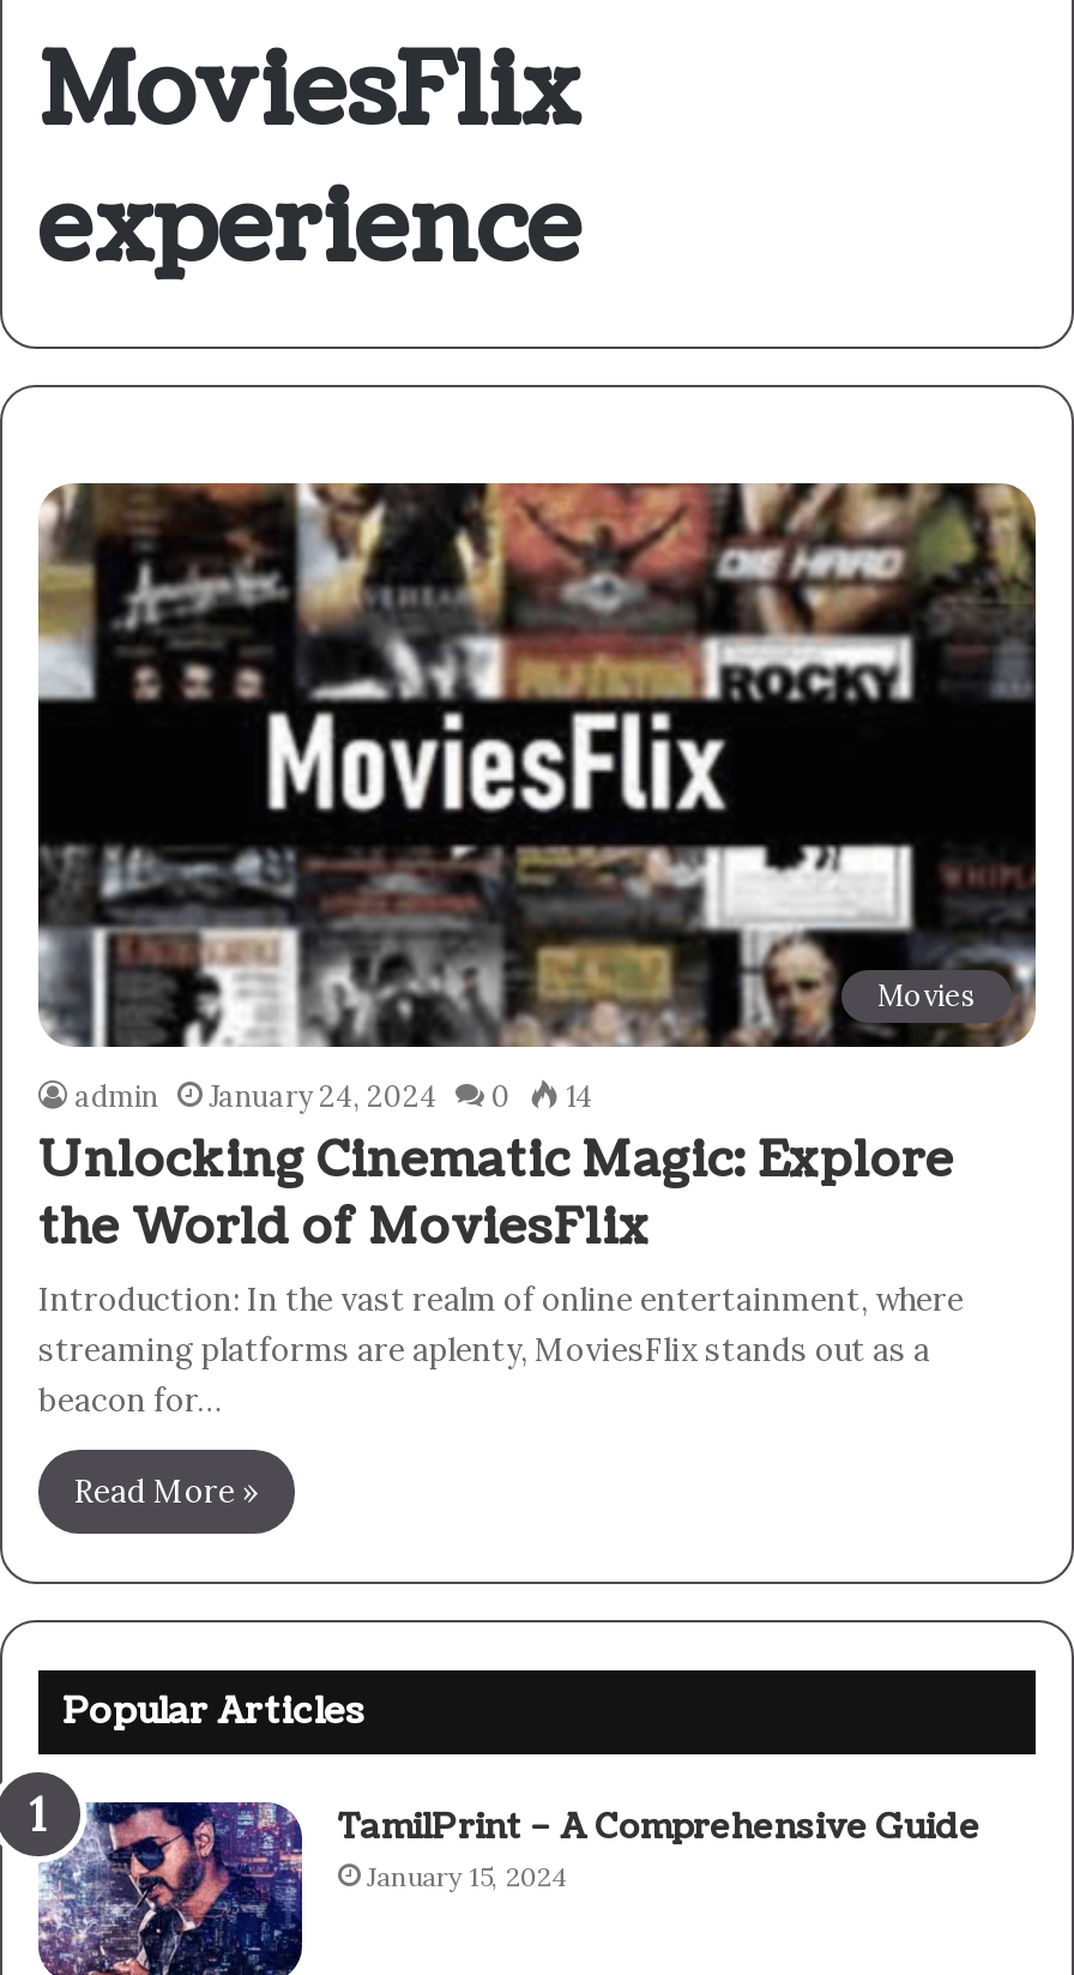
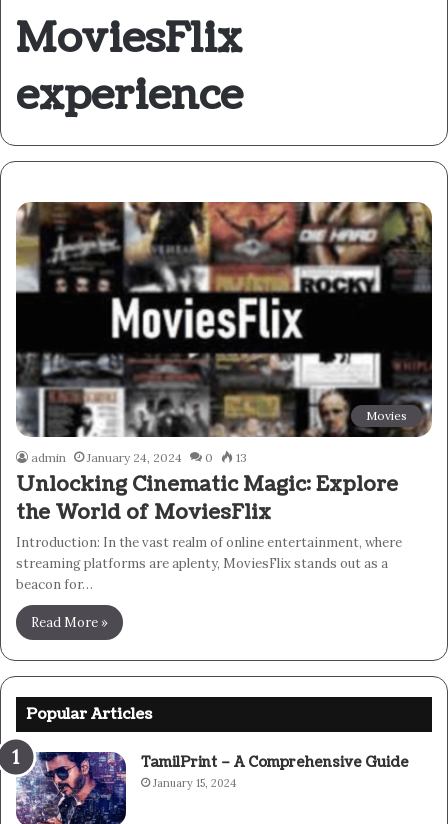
- admin January 24, 2024 0 14
+ admin January 24, 2024 0 13
